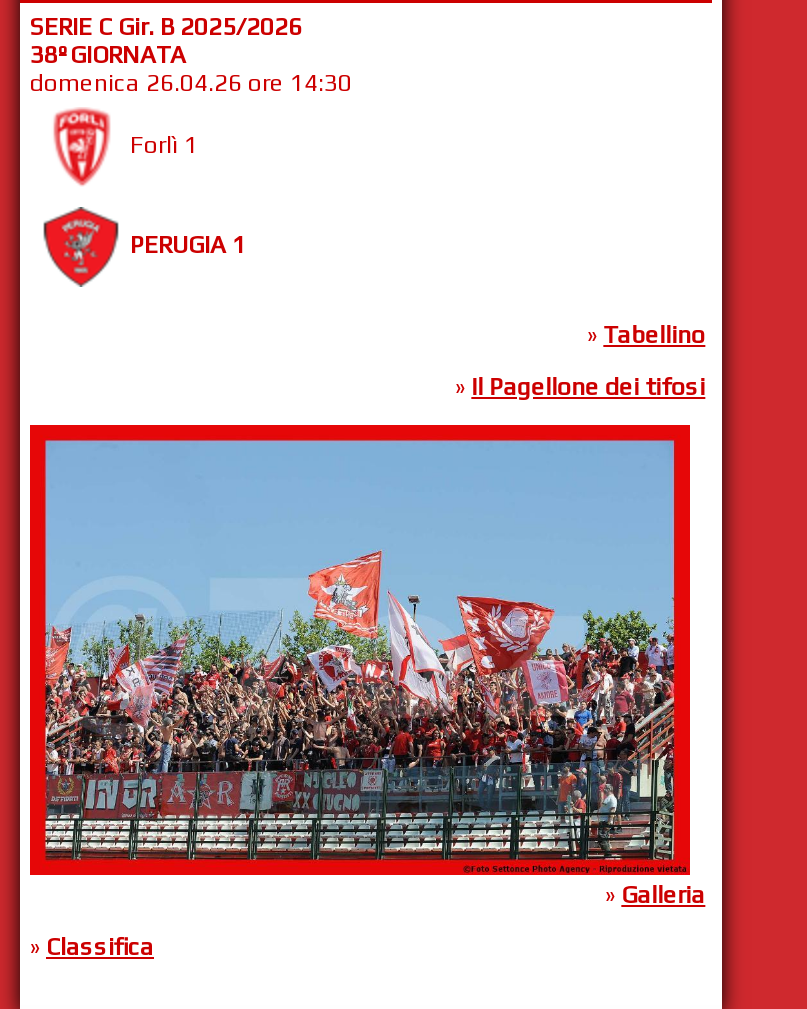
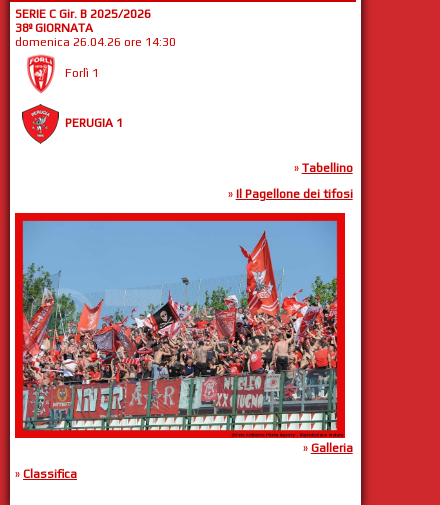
- [image]
+ [image]
